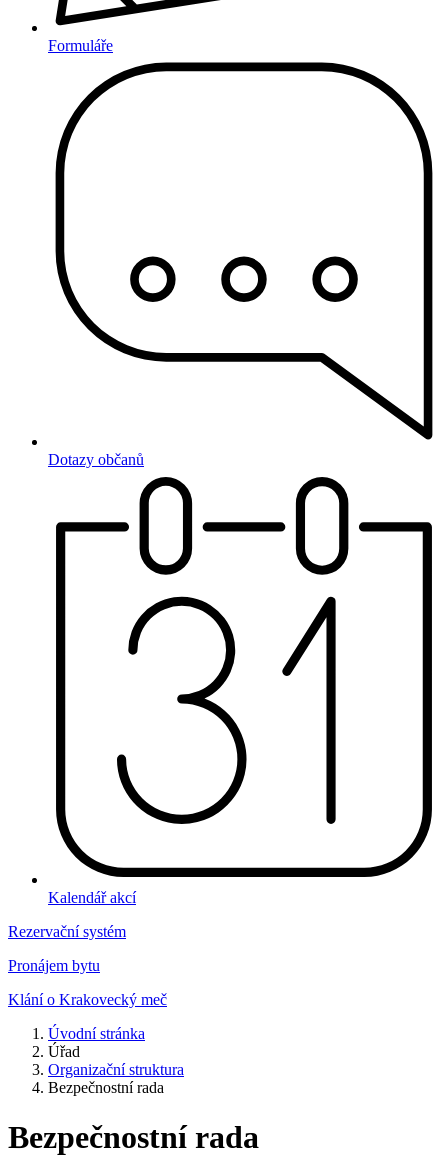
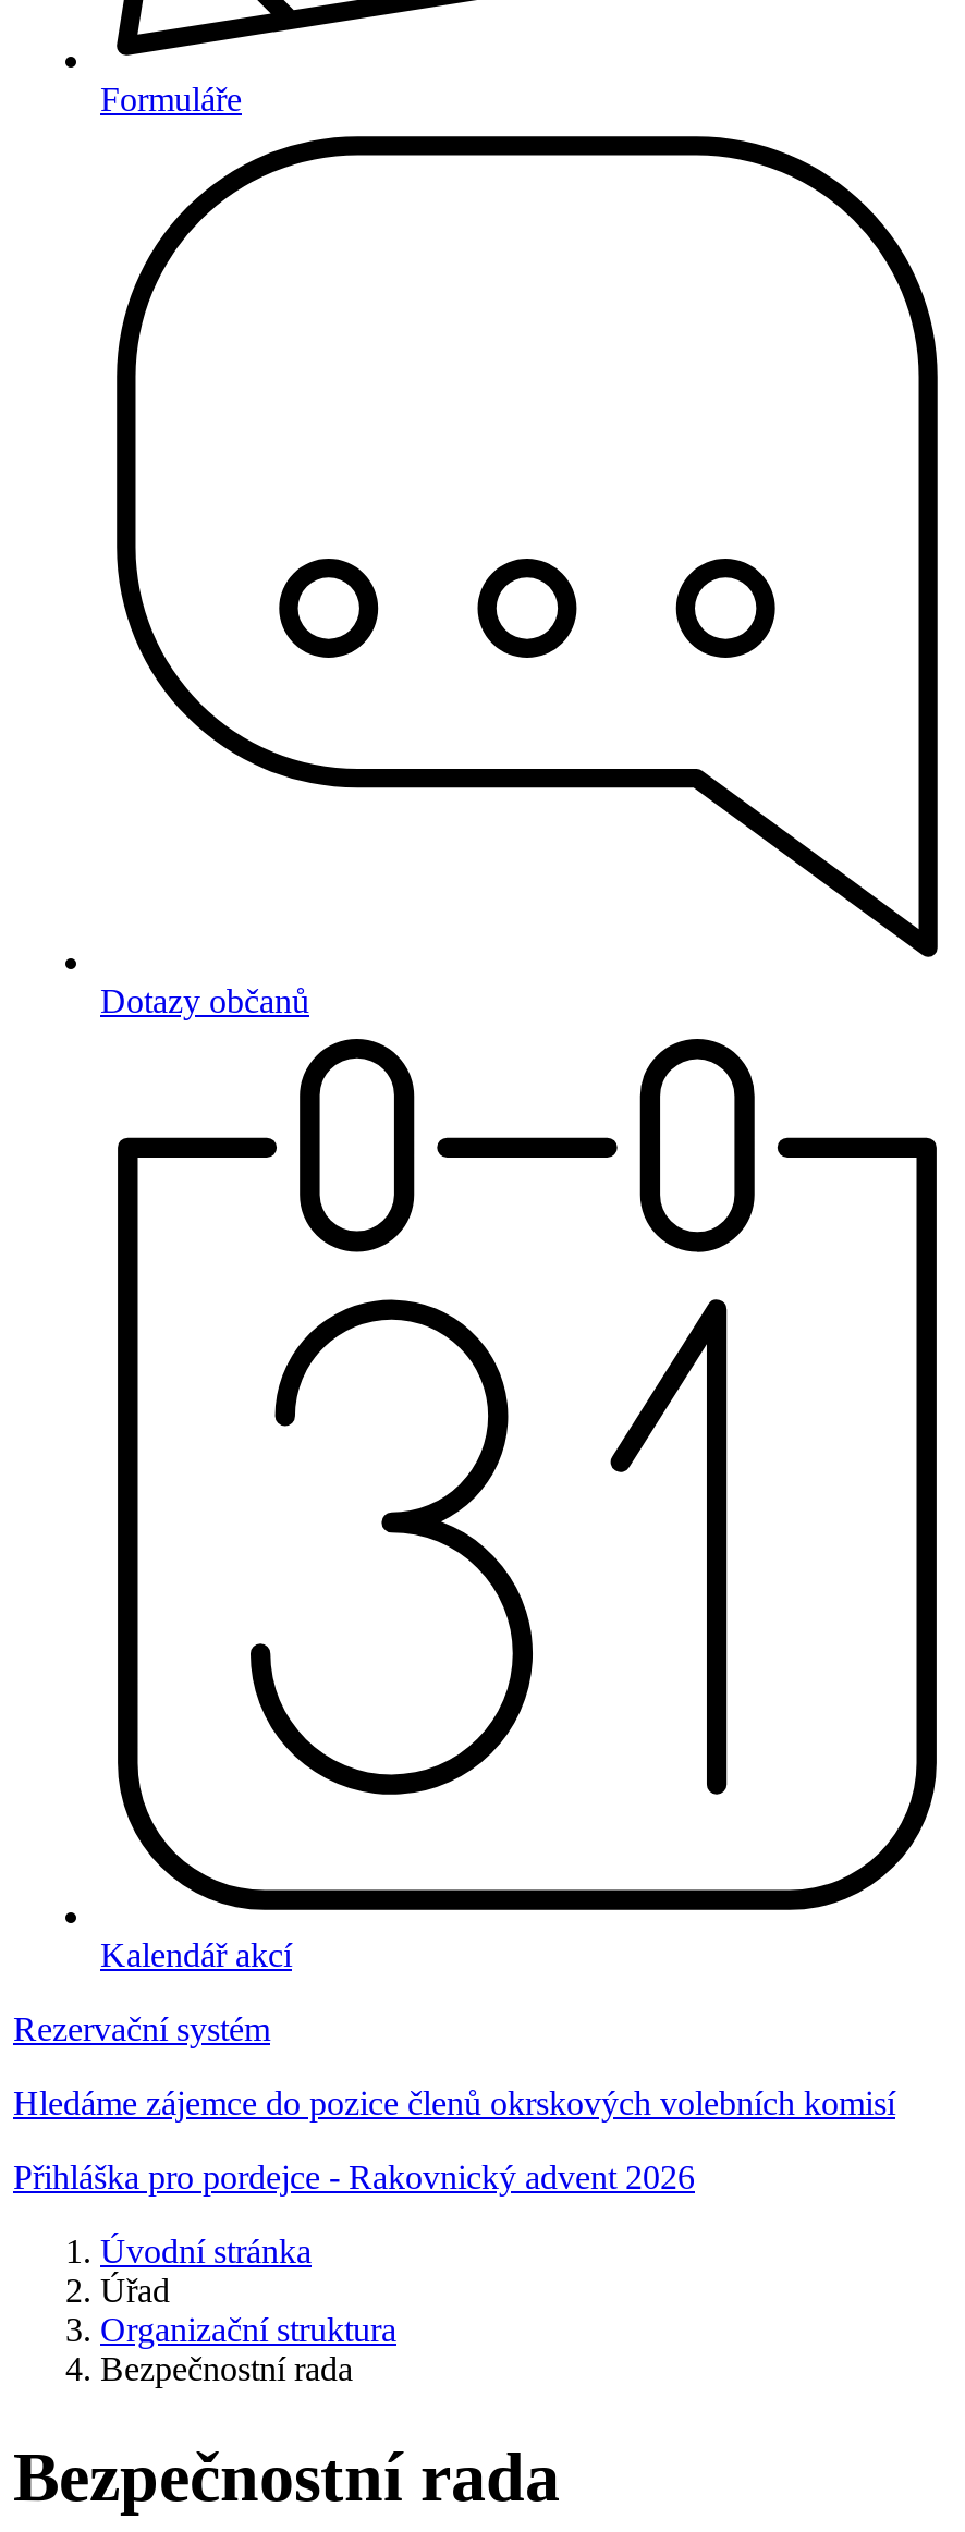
- Pronájem bytu
+ Hledáme zájemce do pozice členů okrskových volebních komisí

- Klání o Krakovecký meč
+ Přihláška pro pordejce - Rakovnický advent 2026
